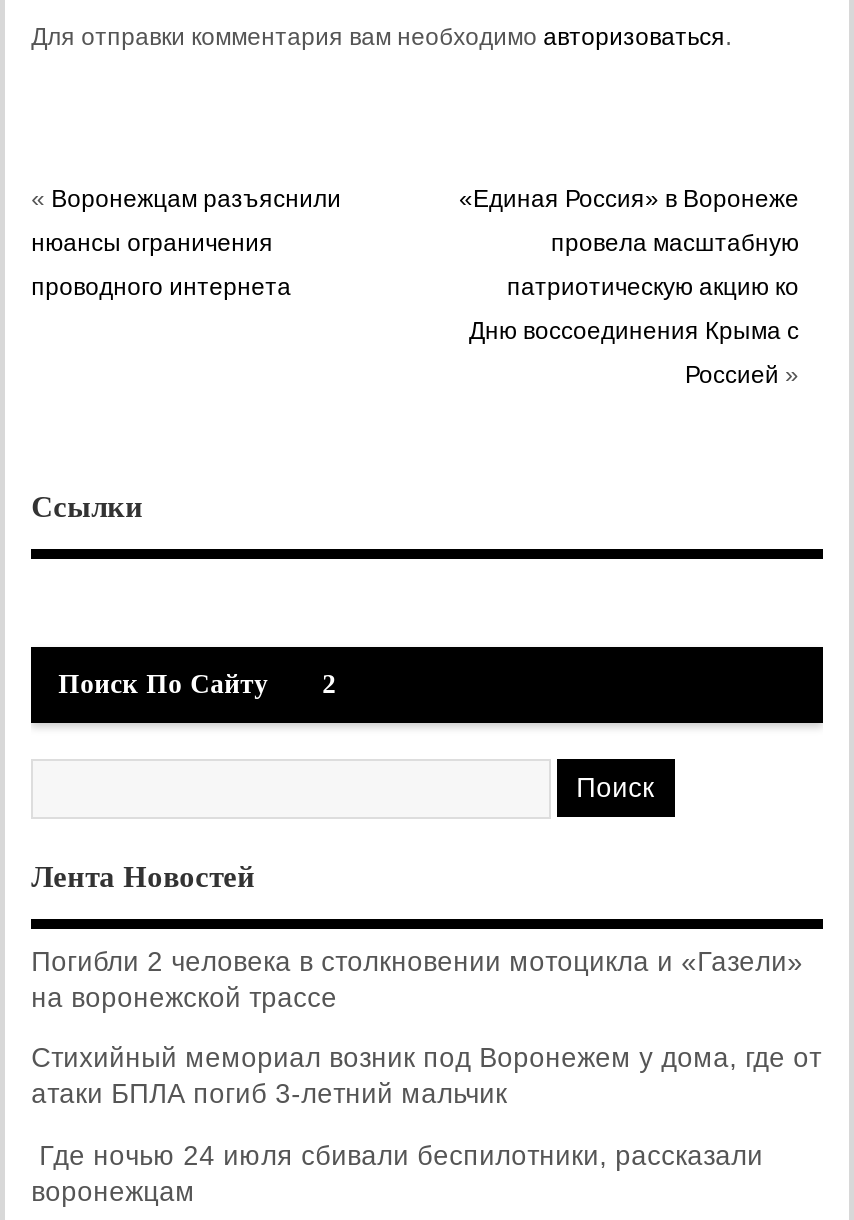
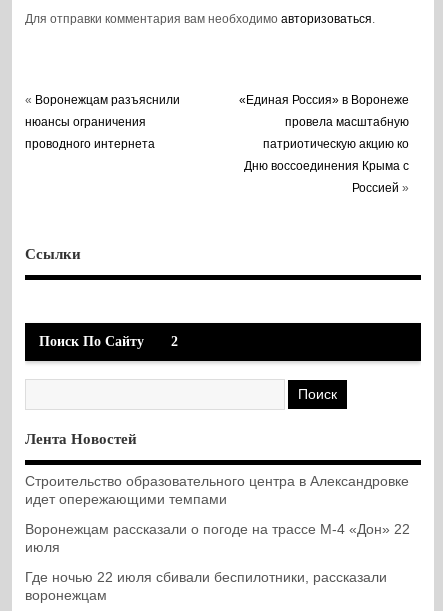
- Погибли 2 человека в столкновении мотоцикла и «Газели»
- на воронежской трассе
+ Строительство образовательного центра в Александровке
+ идет опережающими темпами

- Стихийный мемориал возник под Воронежем у дома, где от
- атаки БПЛА погиб 3-летний мальчик
+ Воронежцам рассказали о погоде на трассе М-4 «Дон» 22
+ июля

- Где ночью 24 июля сбивали беспилотники, рассказали
+ Где ночью 22 июля сбивали беспилотники, рассказали
